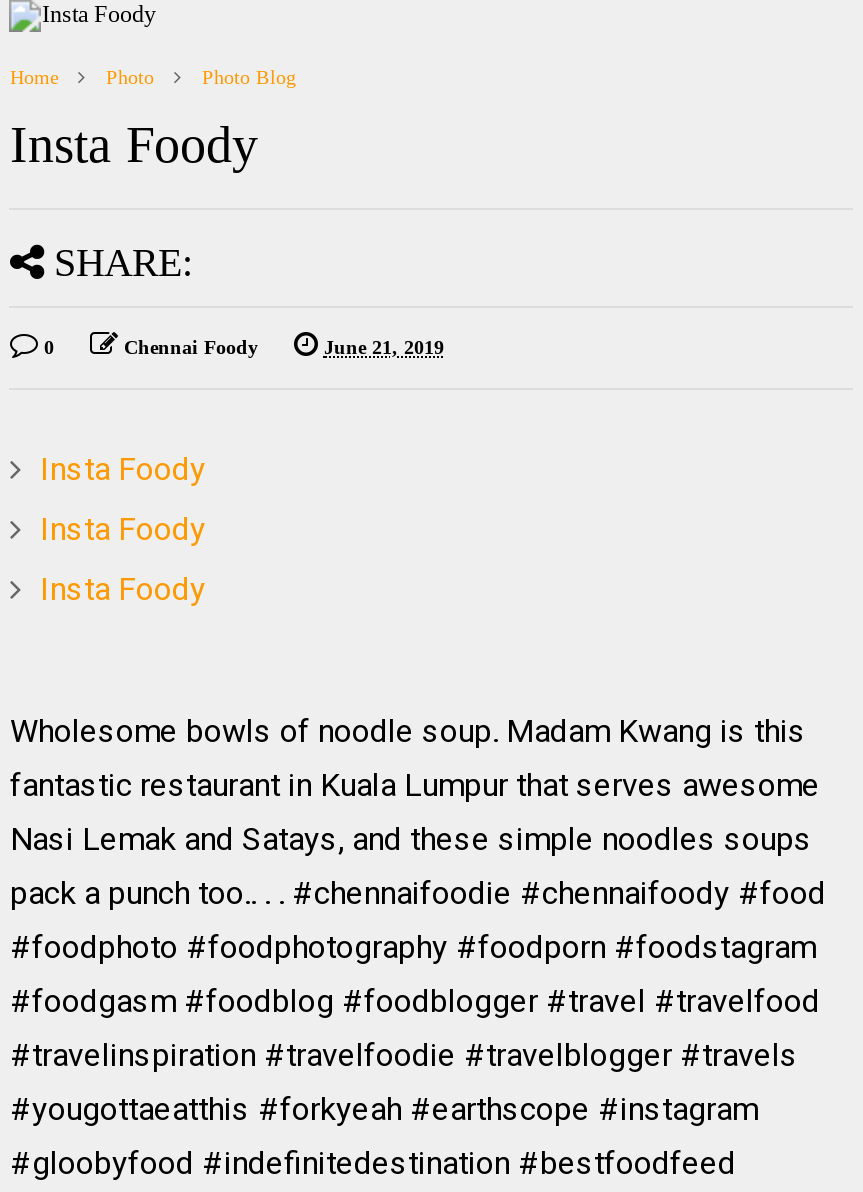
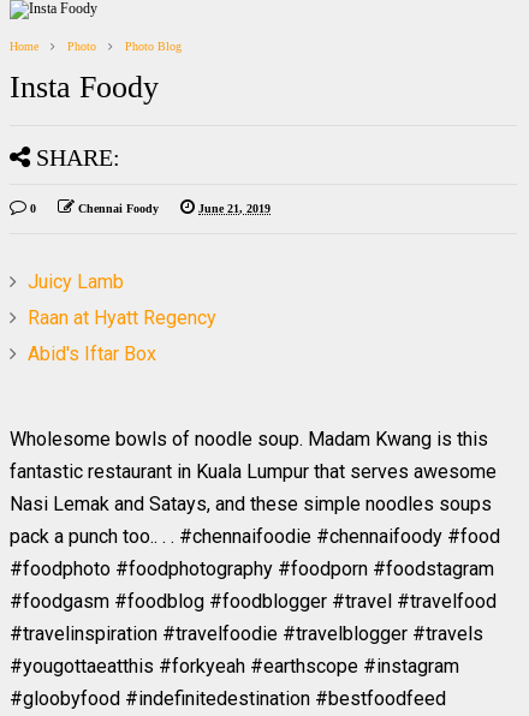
- Insta Foody
+ Juicy Lamb

- Insta Foody
+ Raan at Hyatt Regency

- Insta Foody
+ Abid's Iftar Box
